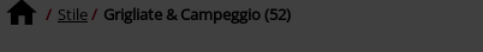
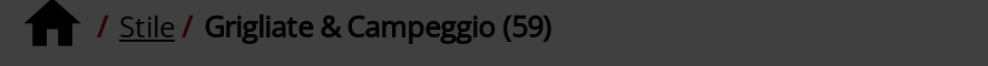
- Grigliate & Campeggio (52)
+ Grigliate & Campeggio (59)
